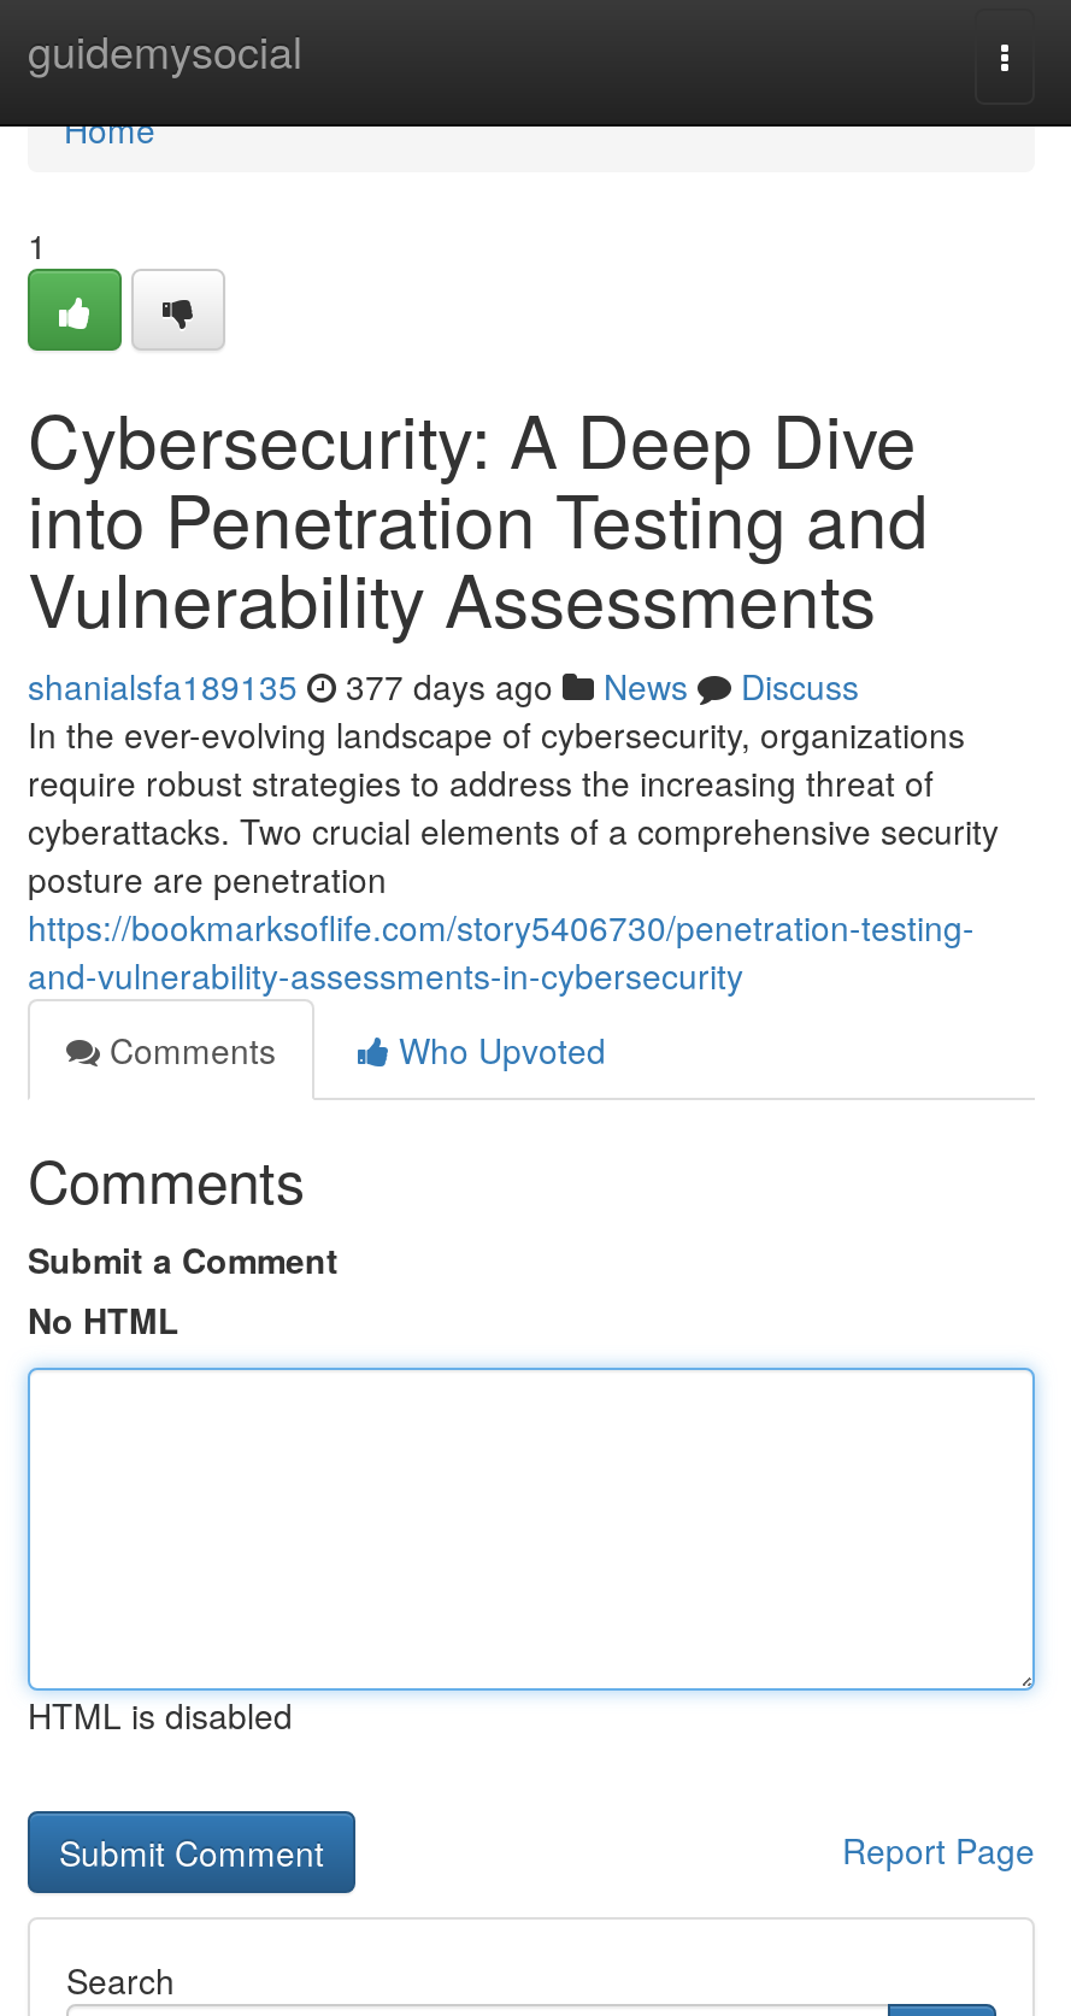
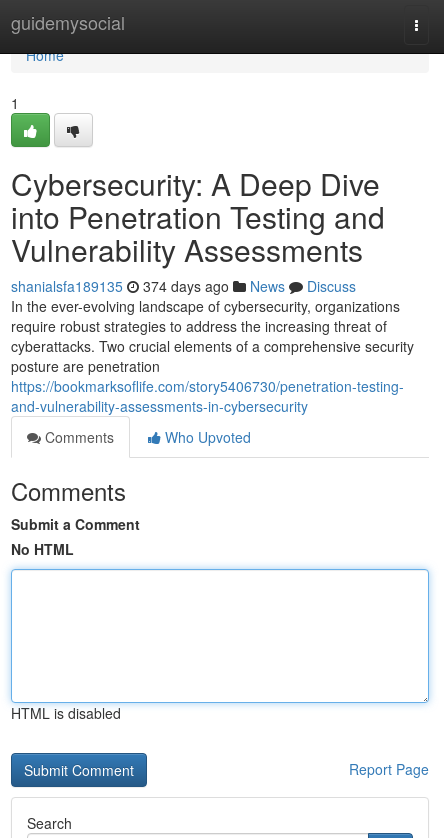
- shanialsfa189135 377 days ago News Discuss
+ shanialsfa189135 374 days ago News Discuss
